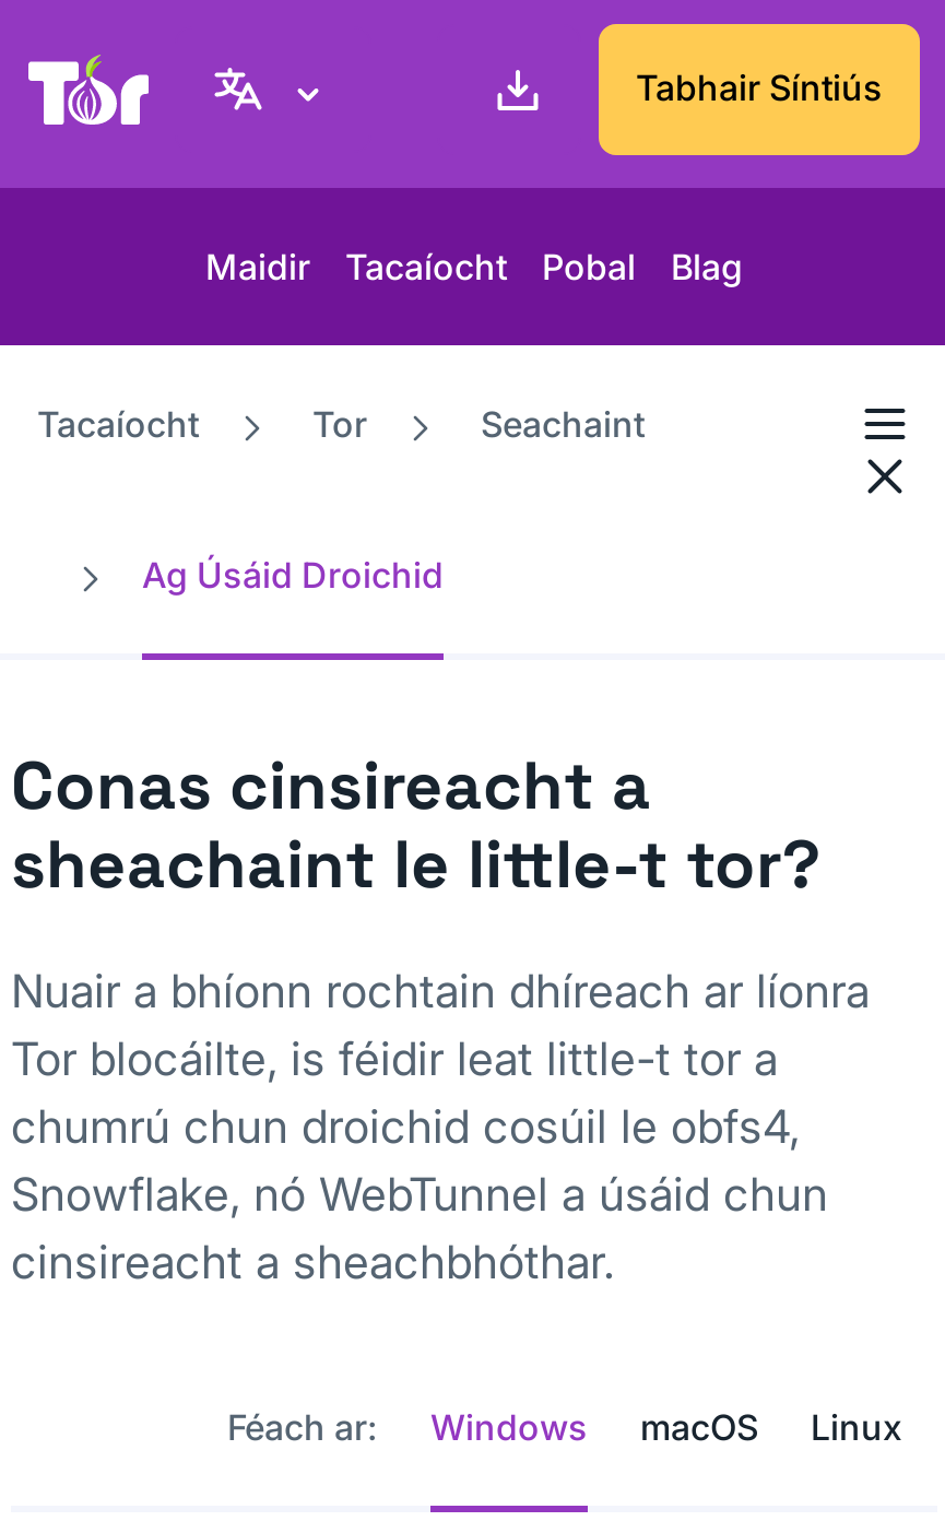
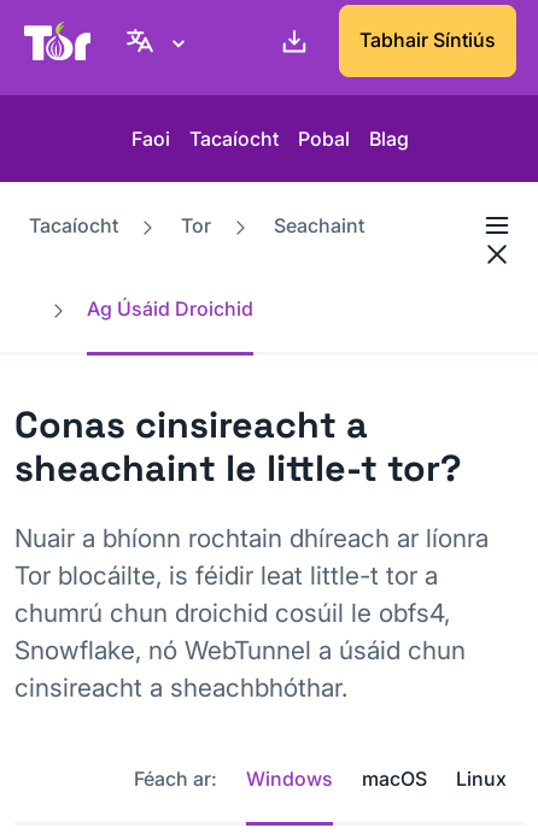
- Maidir
+ Faoi
